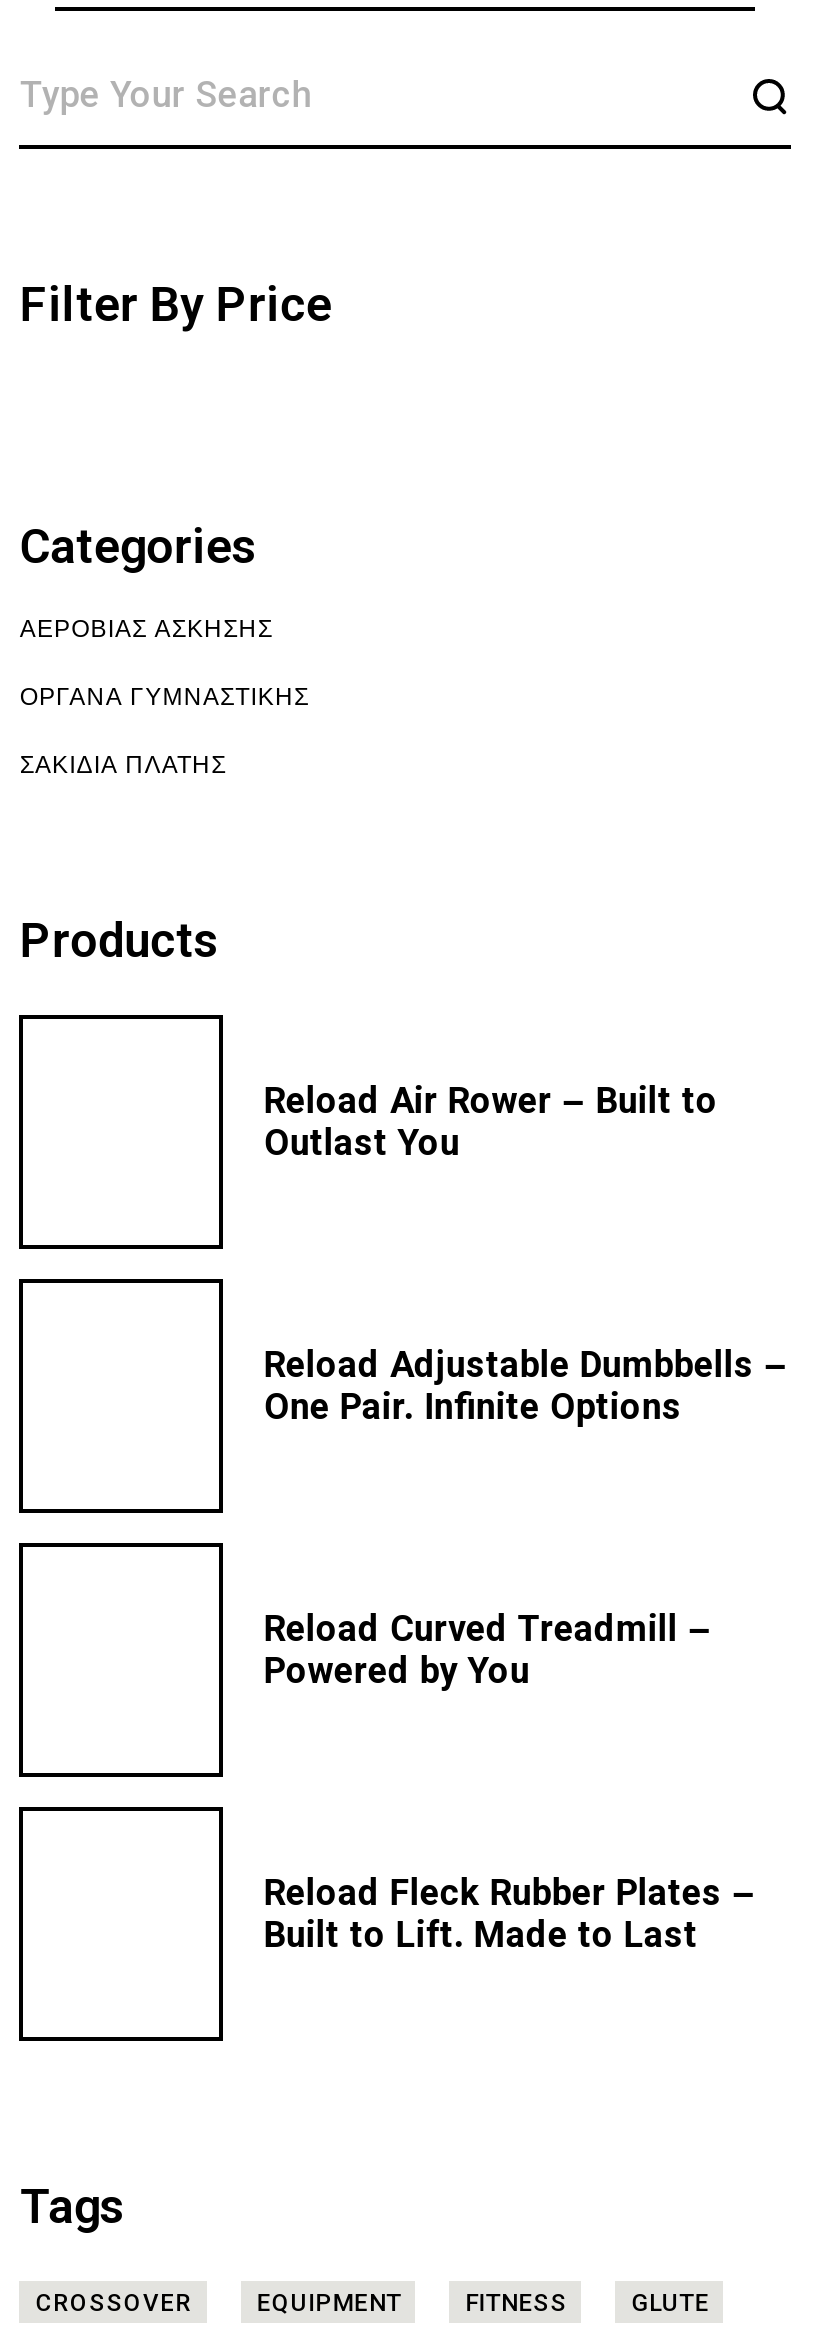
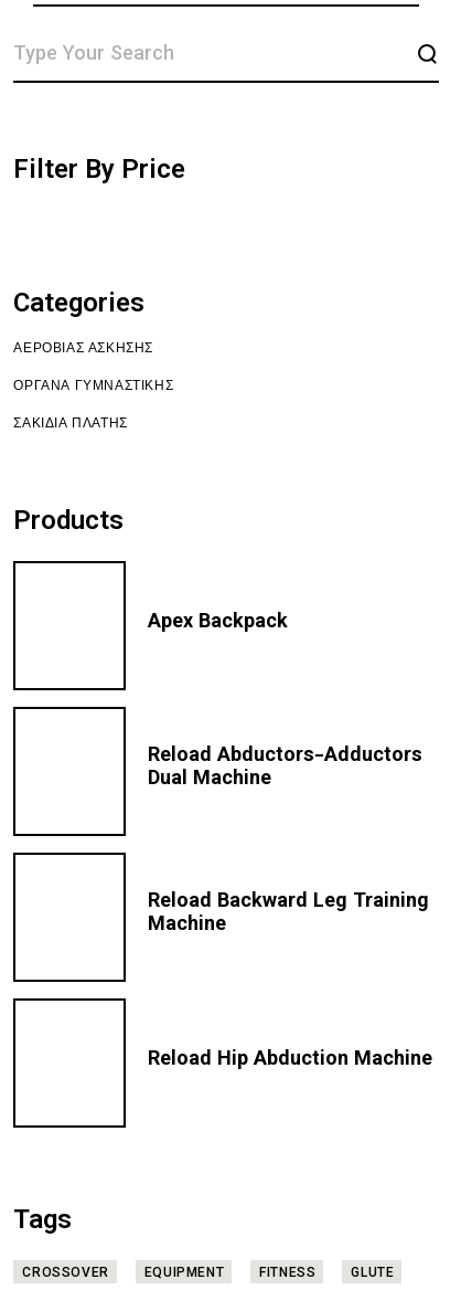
- Reload Air Rower – Built to
- Outlast You
+ Apex Backpack

- Reload Adjustable Dumbbells –
- One Pair. Infinite Options
+ Reload Abductors-Adductors
+ Dual Machine

- Reload Curved Treadmill –
- Powered by You
+ Reload Backward Leg Training
+ Machine

- Reload Fleck Rubber Plates –
- Built to Lift. Made to Last
+ Reload Hip Abduction Machine
